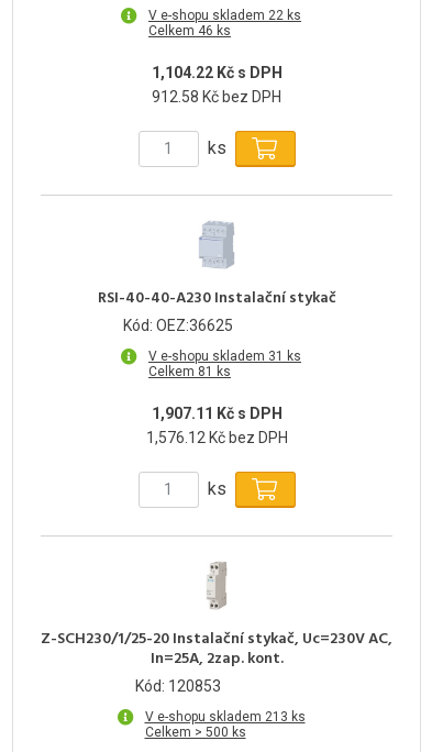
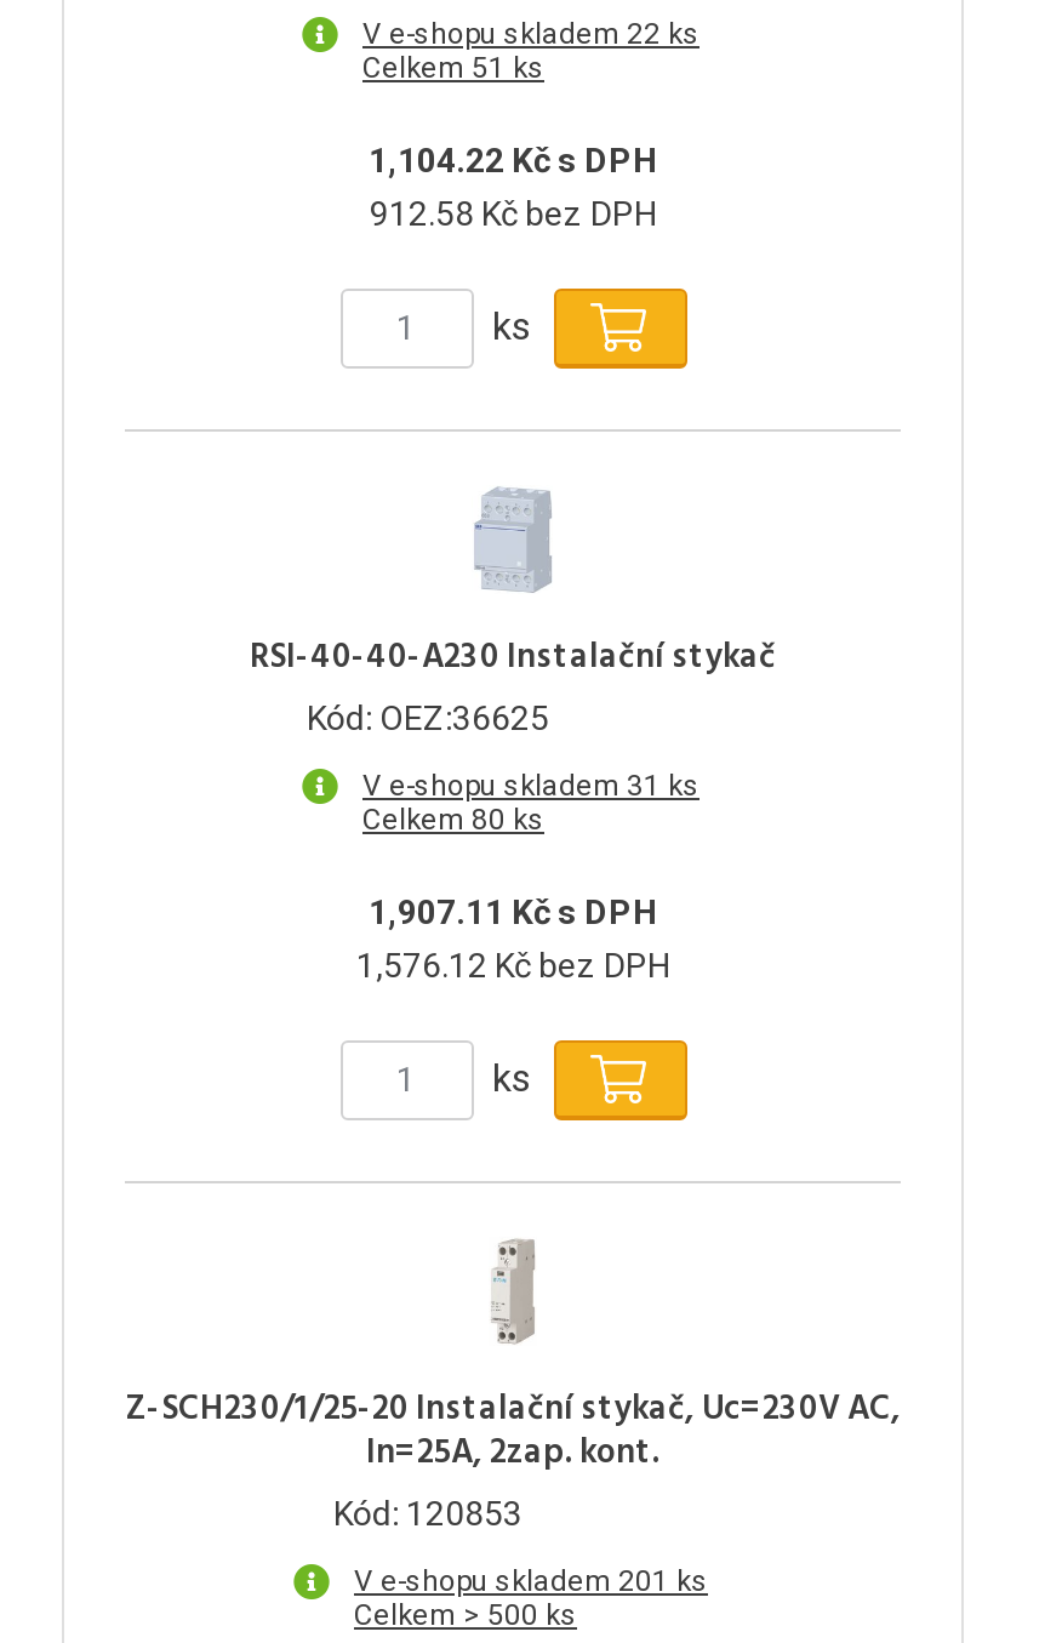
- Celkem 46 ks
+ Celkem 51 ks

- Celkem 81 ks
+ Celkem 80 ks

- V e-shopu skladem 213 ks
+ V e-shopu skladem 201 ks
